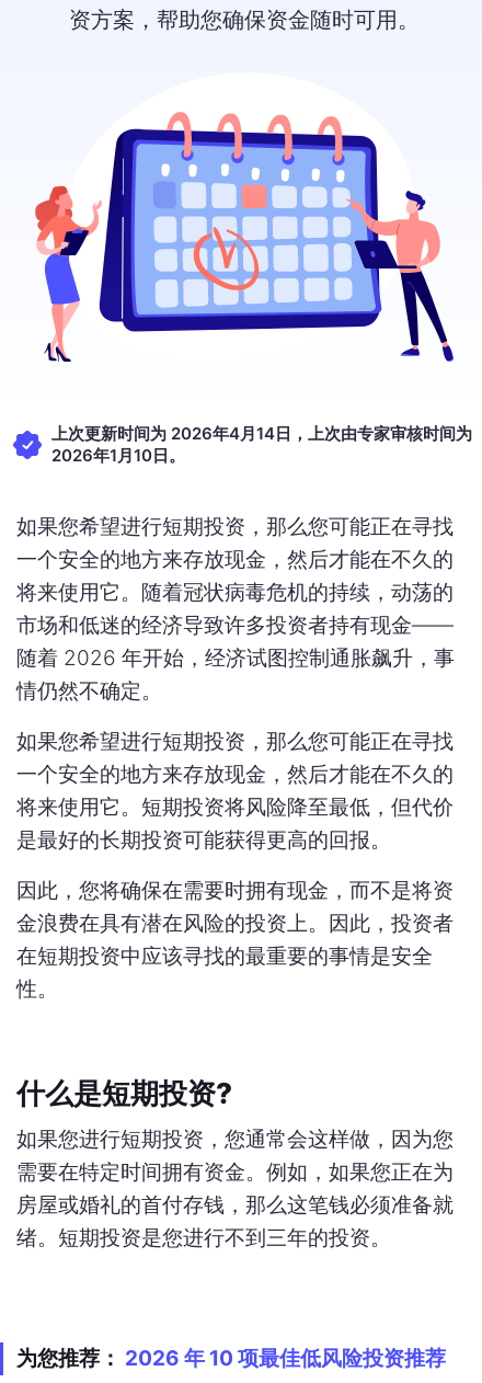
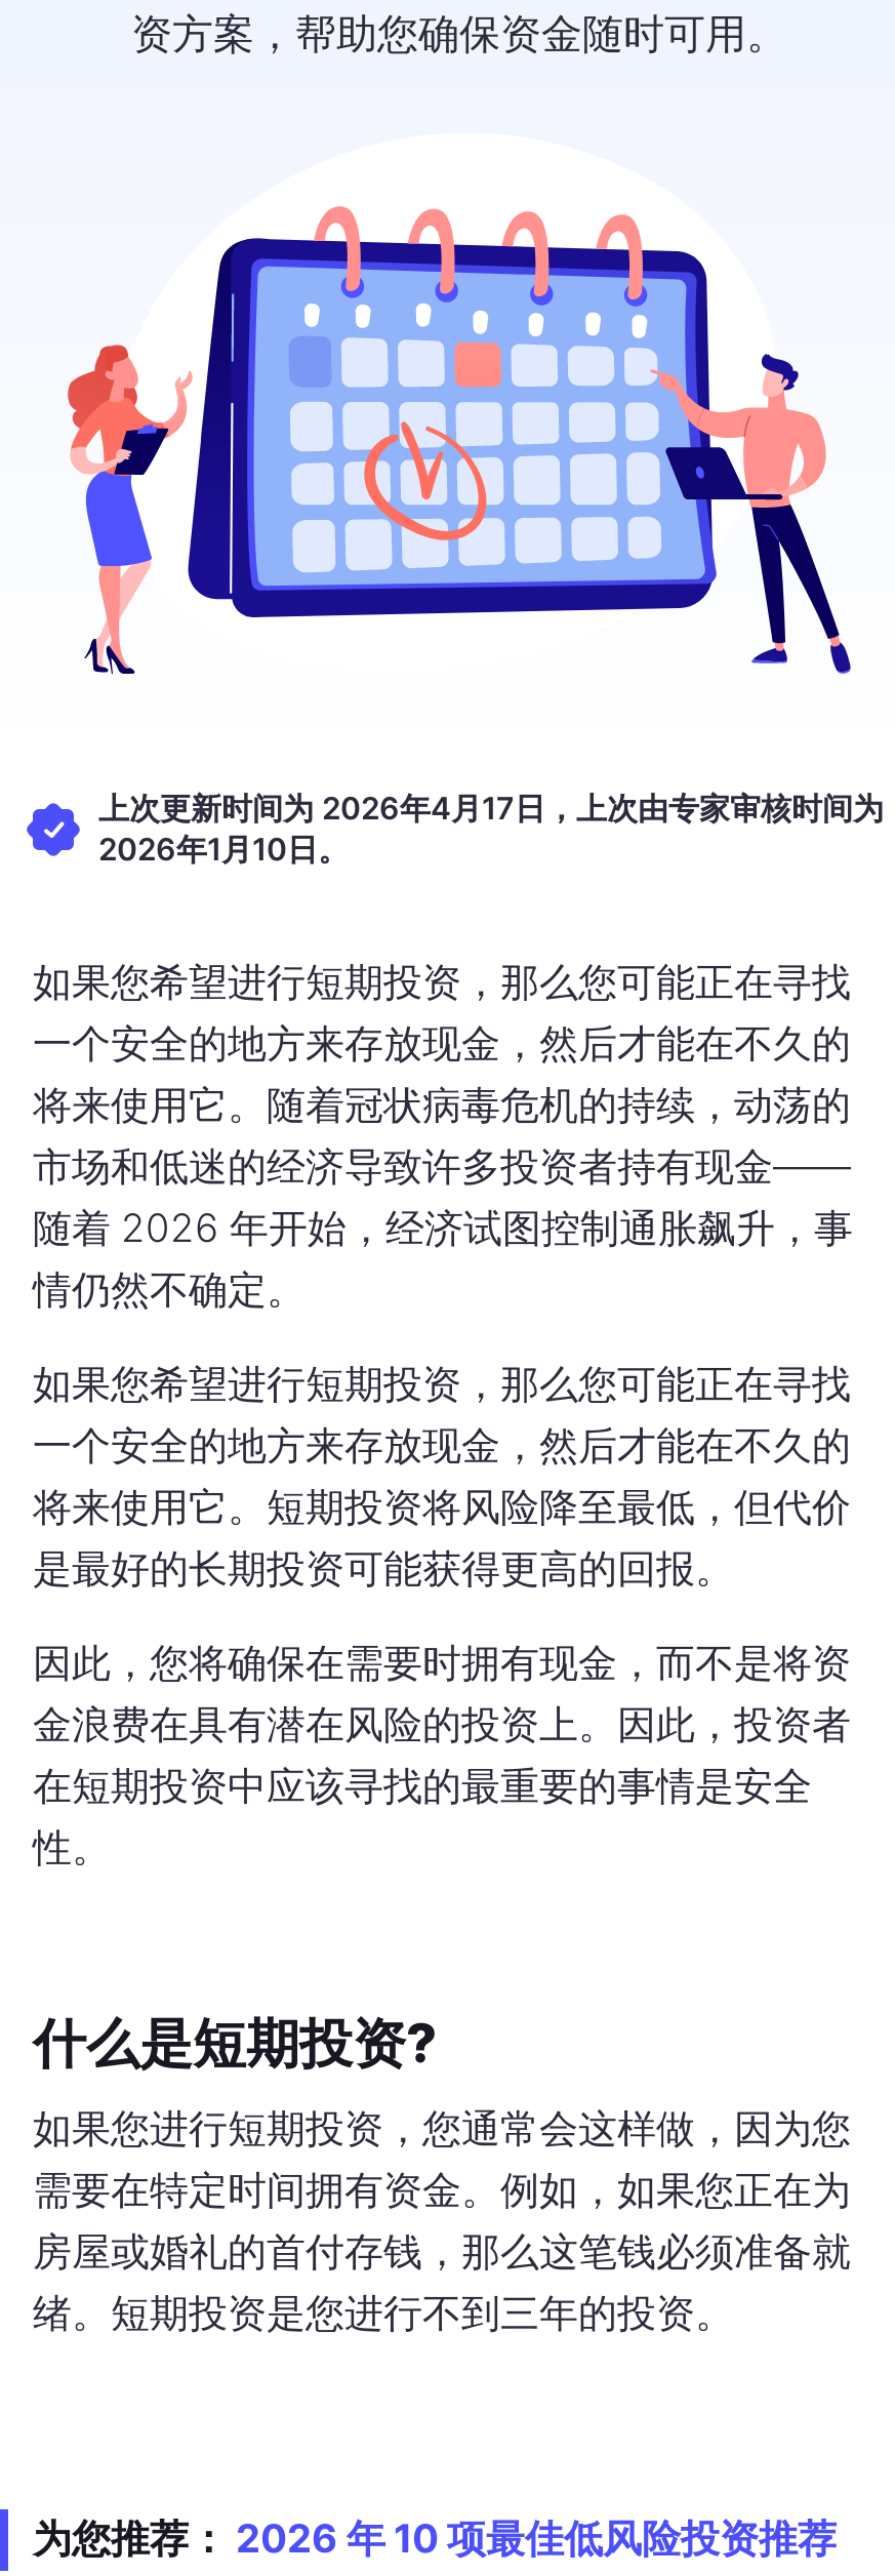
- 上次更新时间为 2026年4月14日，上次由专家审核时间为
+ 上次更新时间为 2026年4月17日，上次由专家审核时间为
